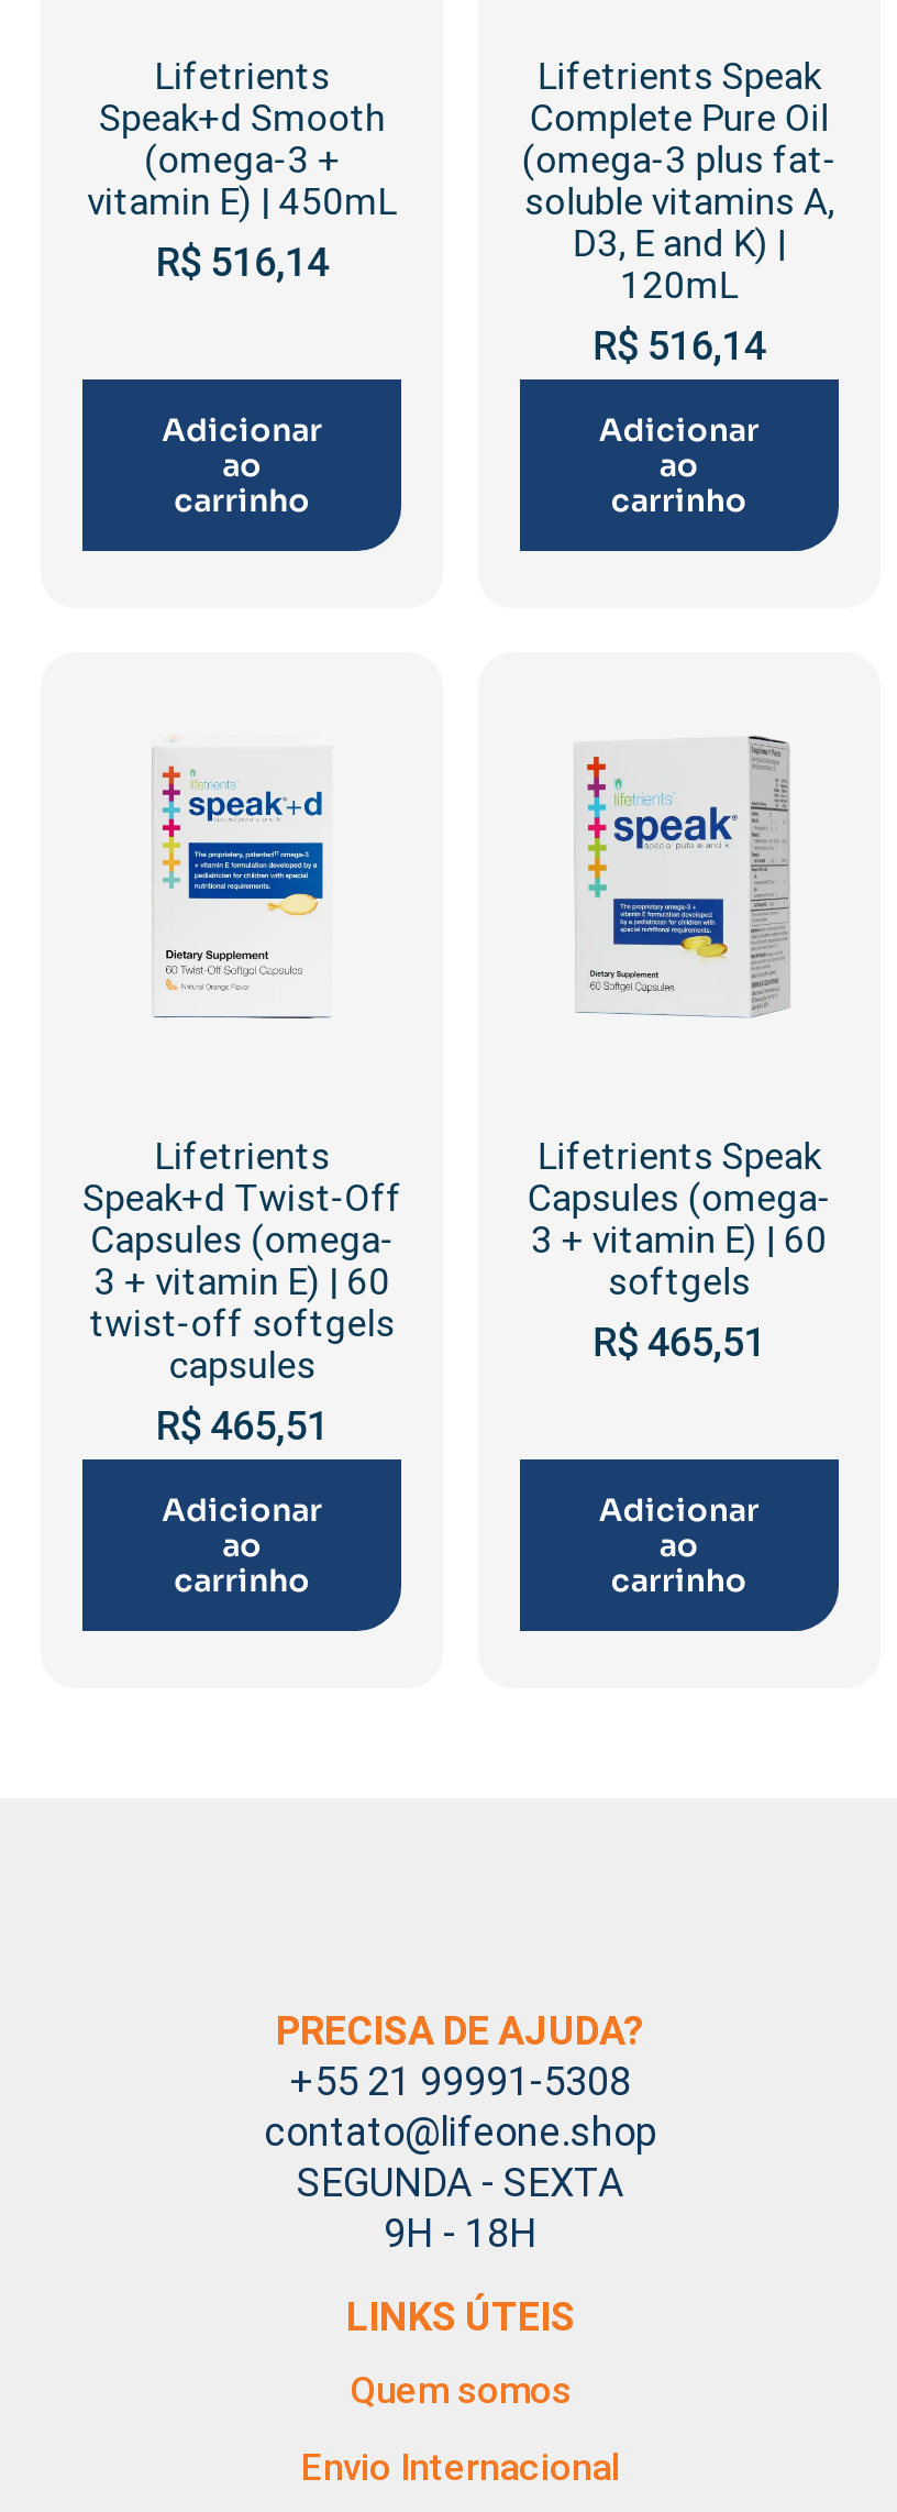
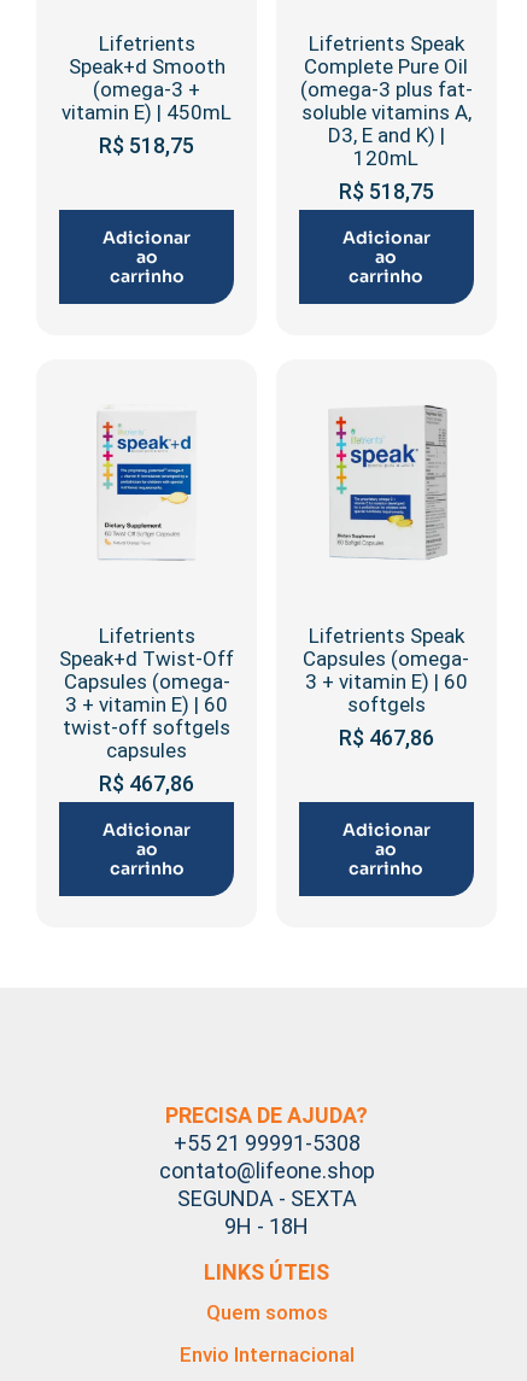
- R$516,14
+ R$518,75

- R$516,14
+ R$518,75

- R$465,51
+ R$467,86

- R$465,51
+ R$467,86
